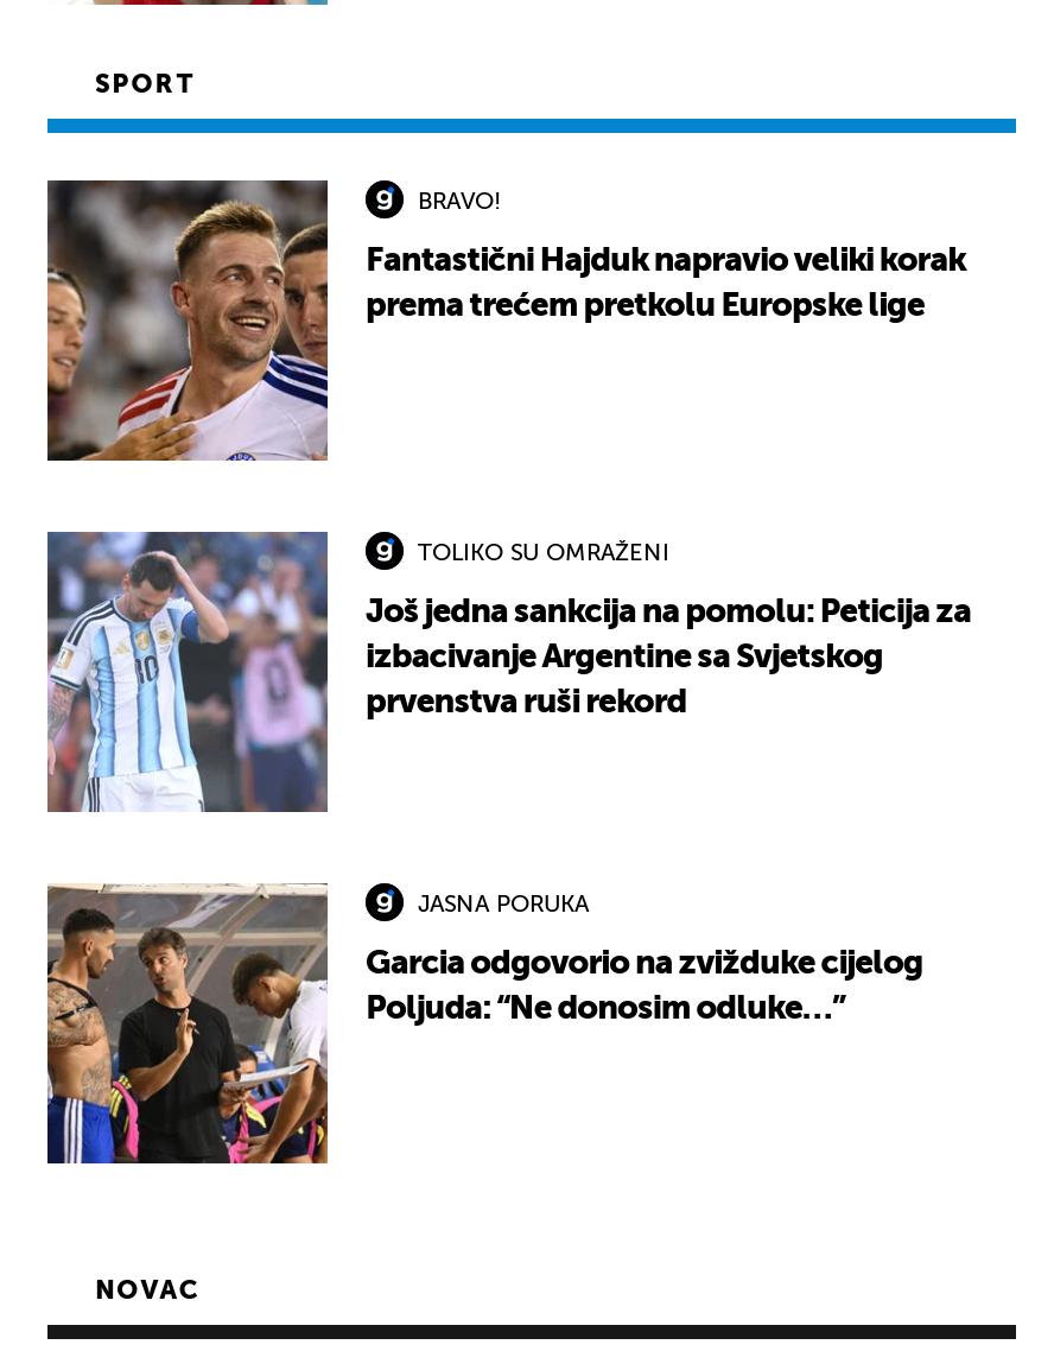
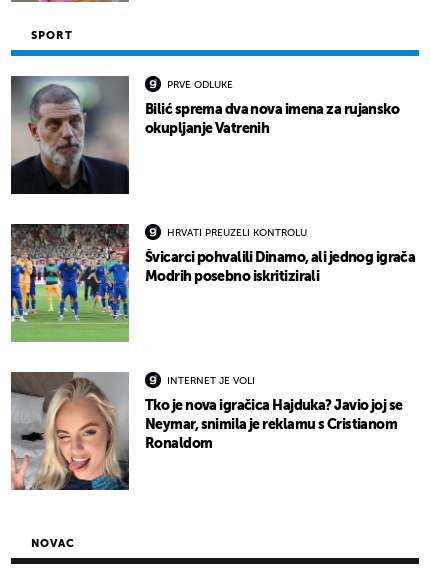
- [image]
- Fantastični Hajduk napravio veliki korak
- prema trećem pretkolu Europske lige
+ [image]
+ Bilić sprema dva nova imena za rujansko
+ okupljanje Vatrenih

- BRAVO!
+ PRVE ODLUKE

- [image]
- Još jedna sankcija na pomolu: Peticija za
- izbacivanje Argentine sa Svjetskog
- prvenstva ruši rekord
+ [image]
+ Švicarci pohvalili Dinamo, ali jednog igrača
+ Modrih posebno iskritizirali

- TOLIKO SU OMRAŽENI
+ HRVATI PREUZELI KONTROLU

- [image]
- Garcia odgovorio na zvižduke cijelog
- Poljuda: “Ne donosim odluke…”
+ [image]
+ Tko je nova igračica Hajduka? Javio joj se
+ Neymar, snimila je reklamu s Cristianom
+ Ronaldom

- JASNA PORUKA
+ INTERNET JE VOLI
